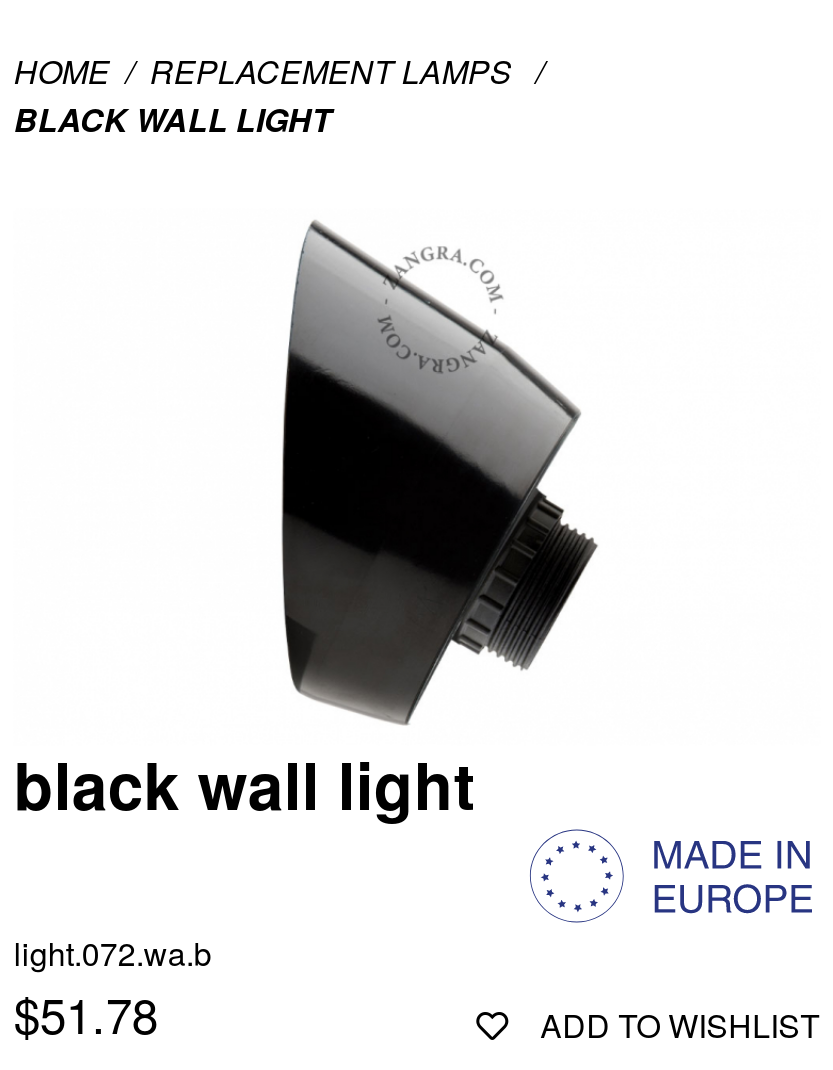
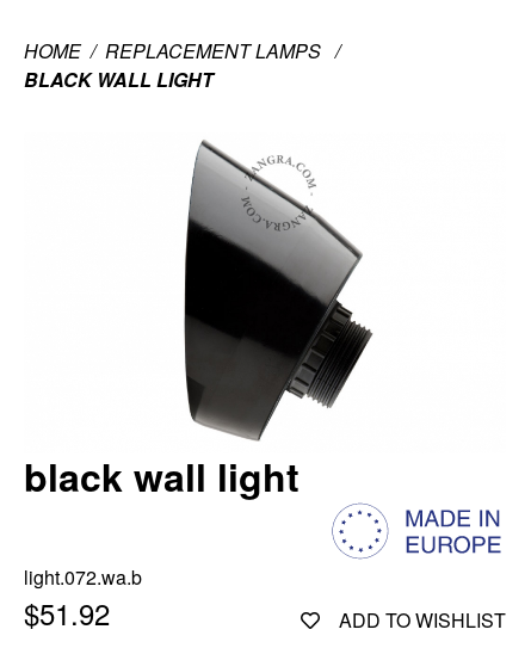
- $51.78
+ $51.92
